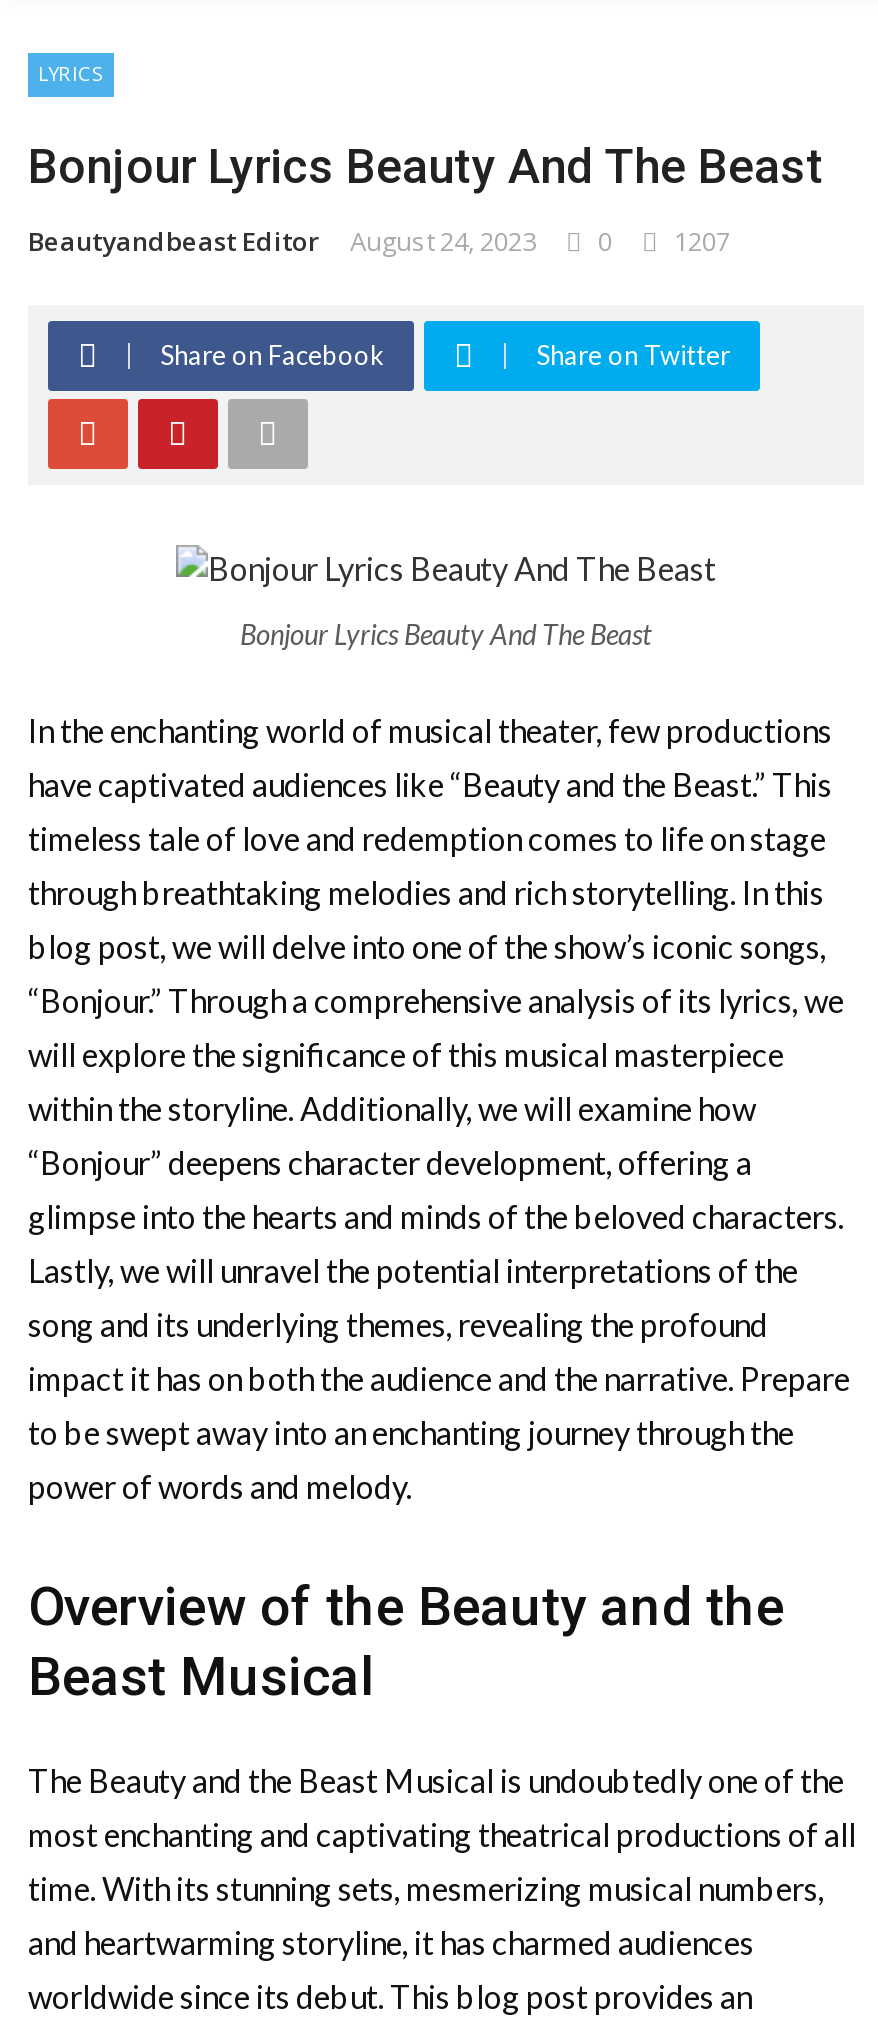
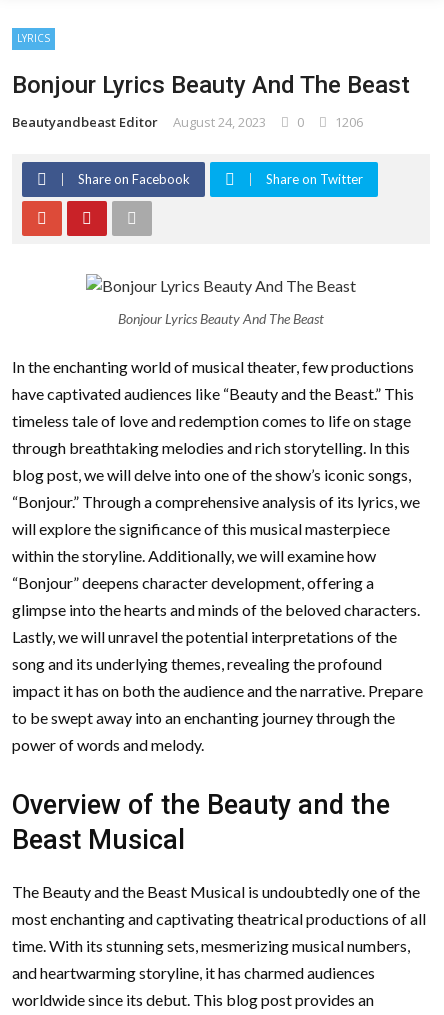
- Beautyandbeast Editor August 24, 2023 0 1207
+ Beautyandbeast Editor August 24, 2023 0 1206
